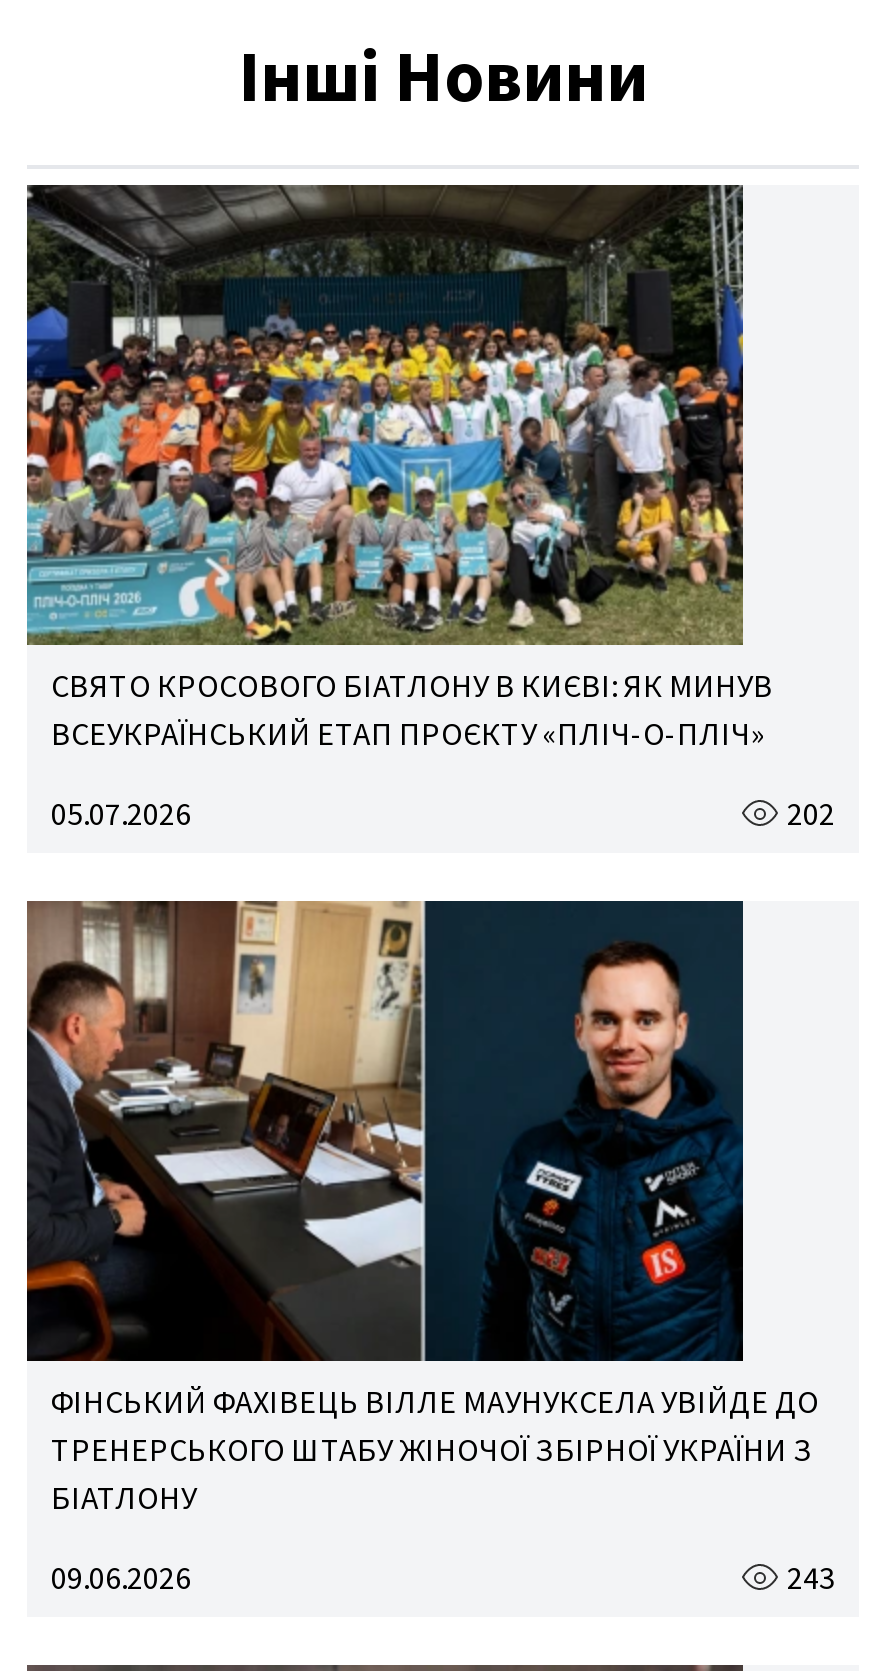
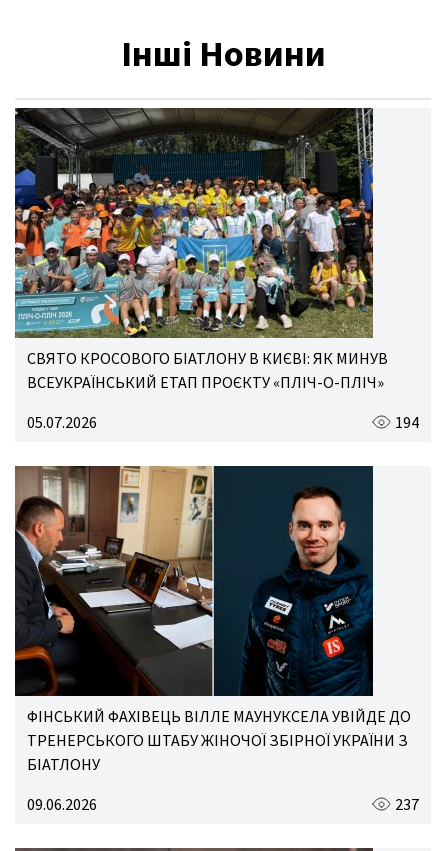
- 202
+ 194

- 243
+ 237
